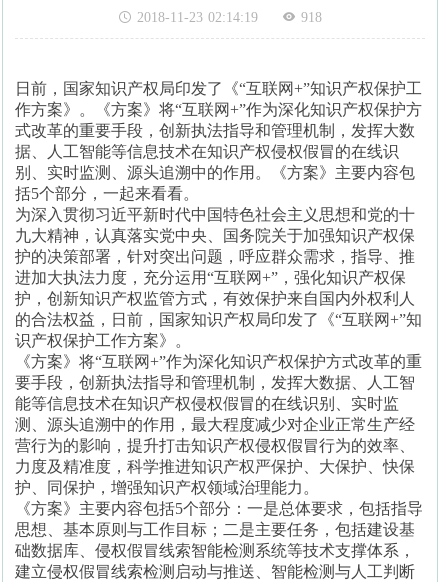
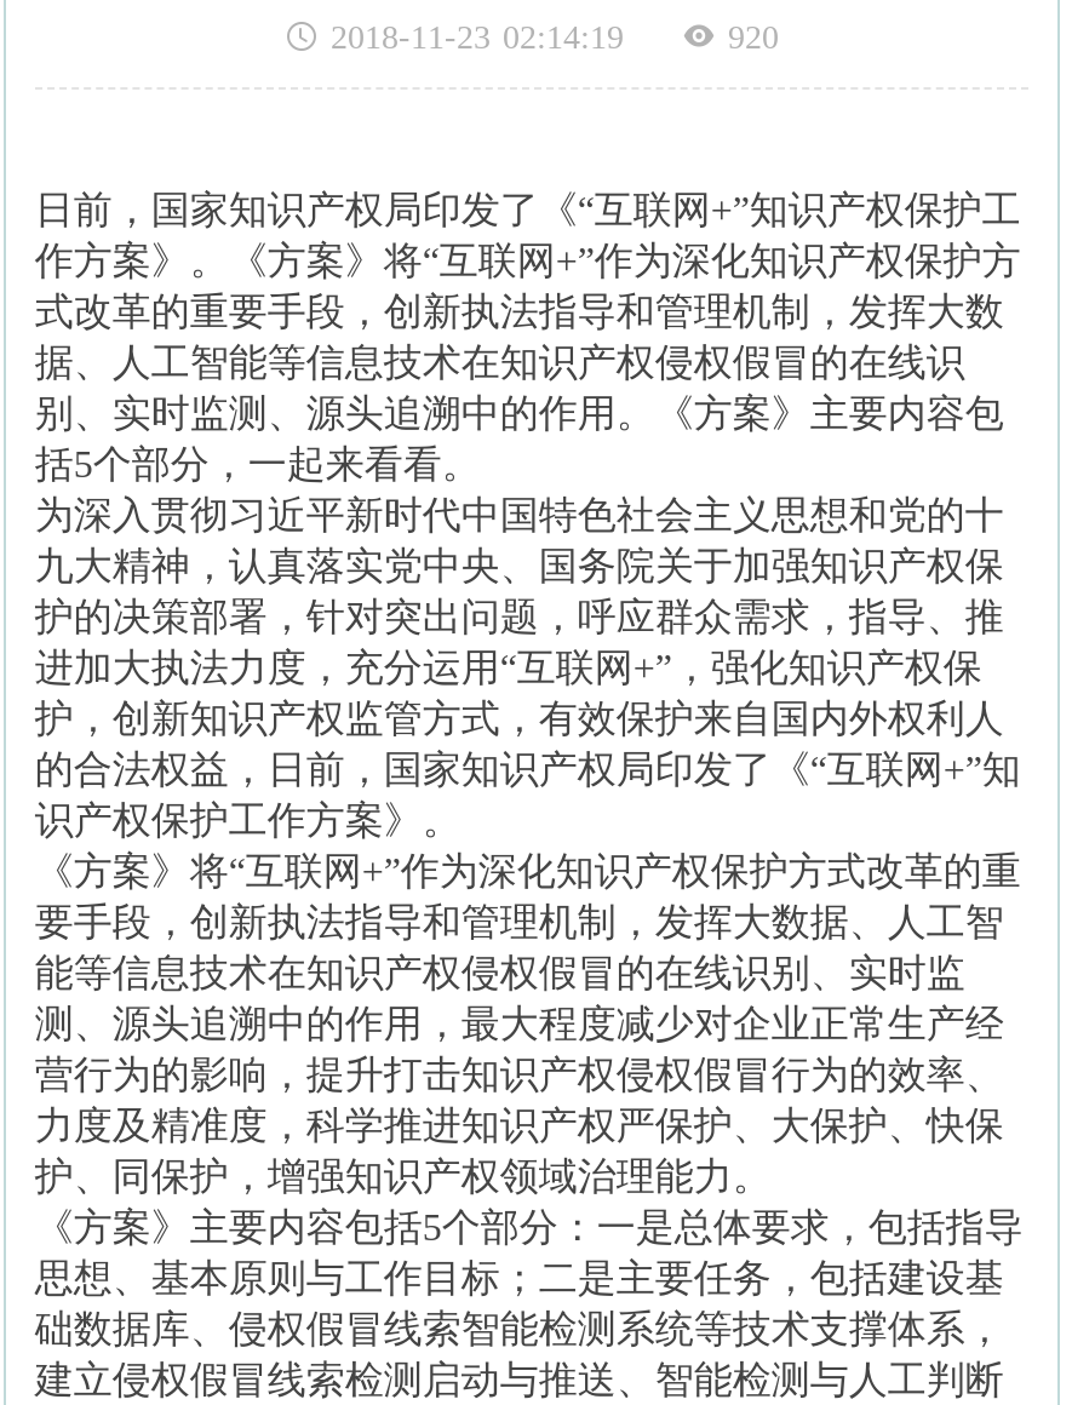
- 918
+ 920
